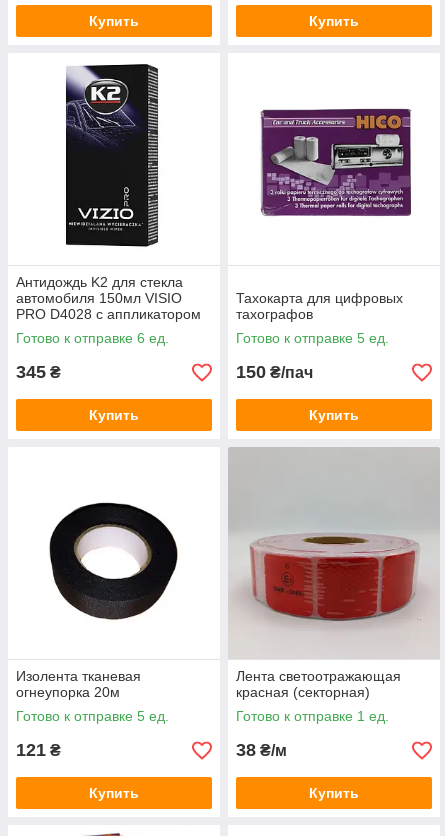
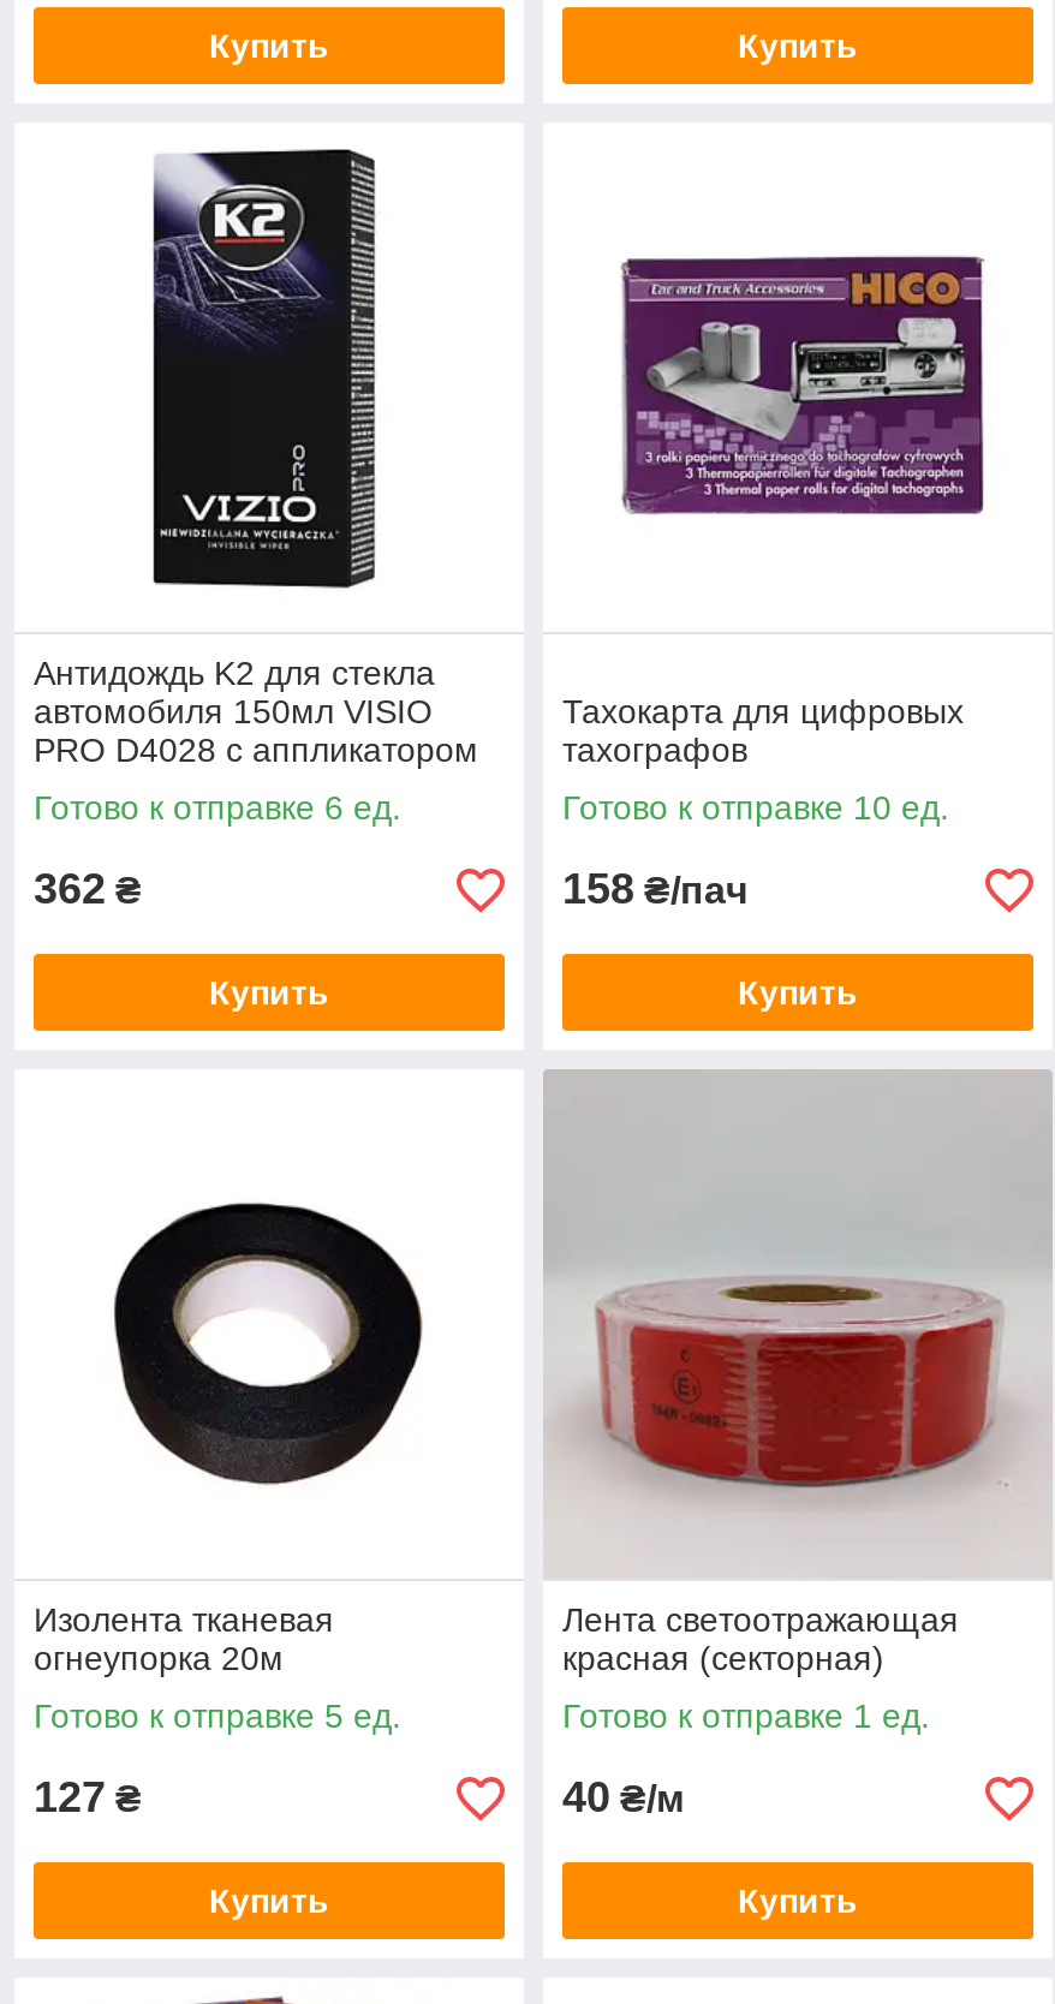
- Готово к отправке 5 ед.
+ Готово к отправке 10 ед.

- 345 ₴
+ 362 ₴

- 150 ₴/пач
+ 158 ₴/пач

- 121 ₴
+ 127 ₴

- 38 ₴/м
+ 40 ₴/м
